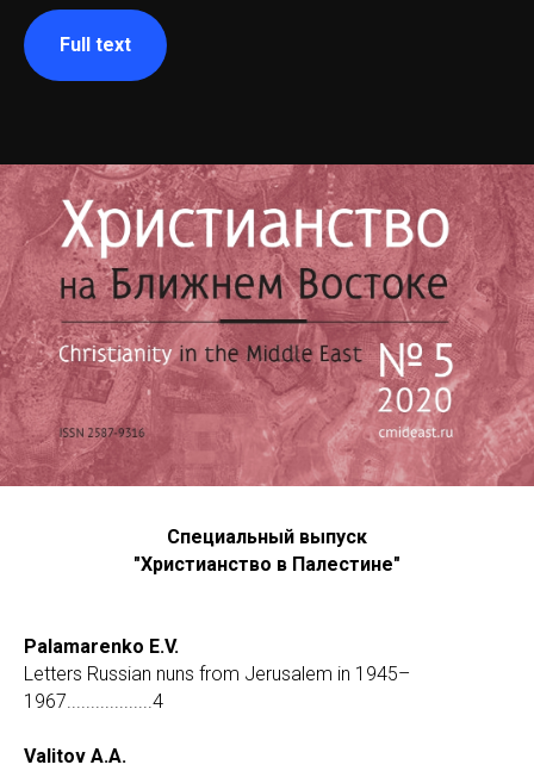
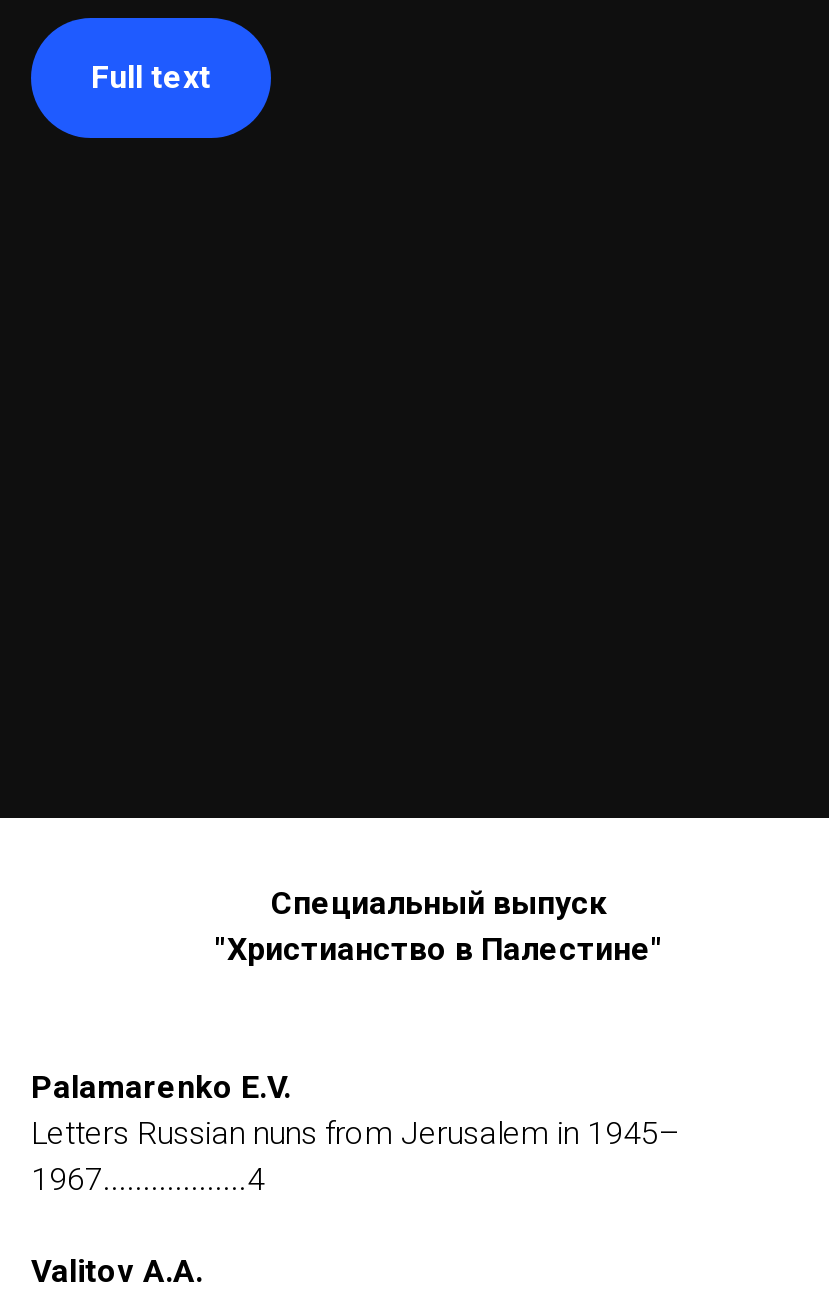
- [image]
